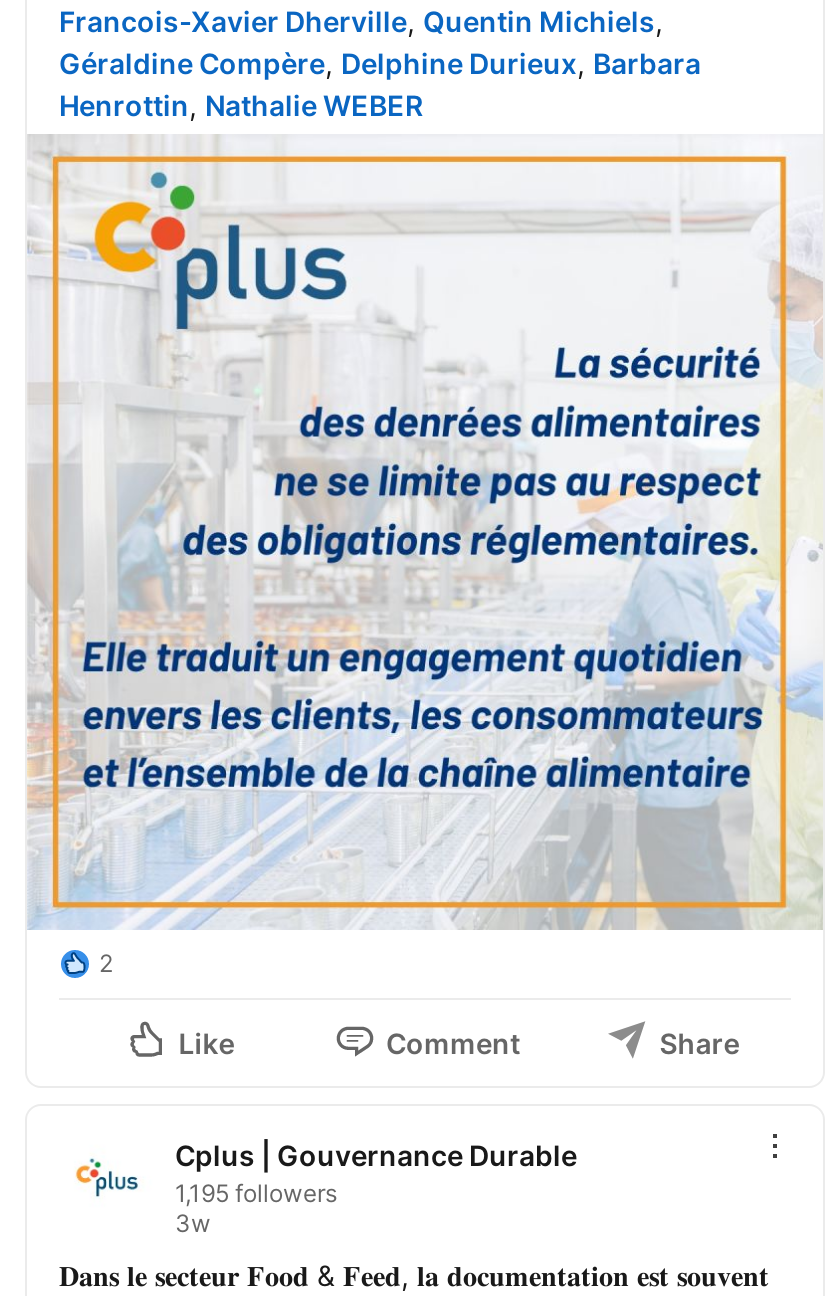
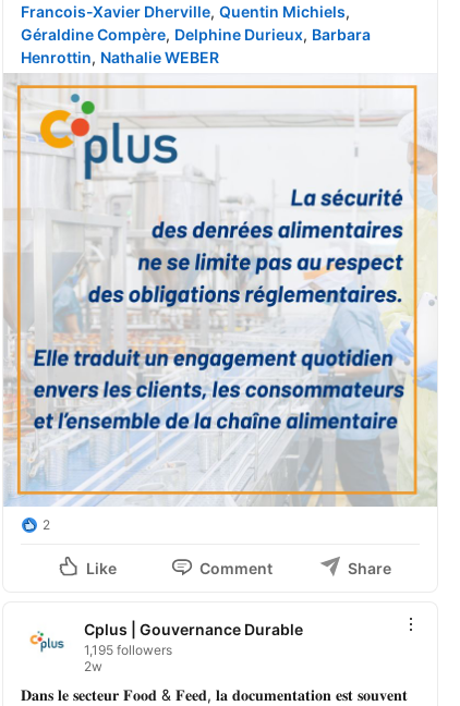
- 3w
+ 2w
